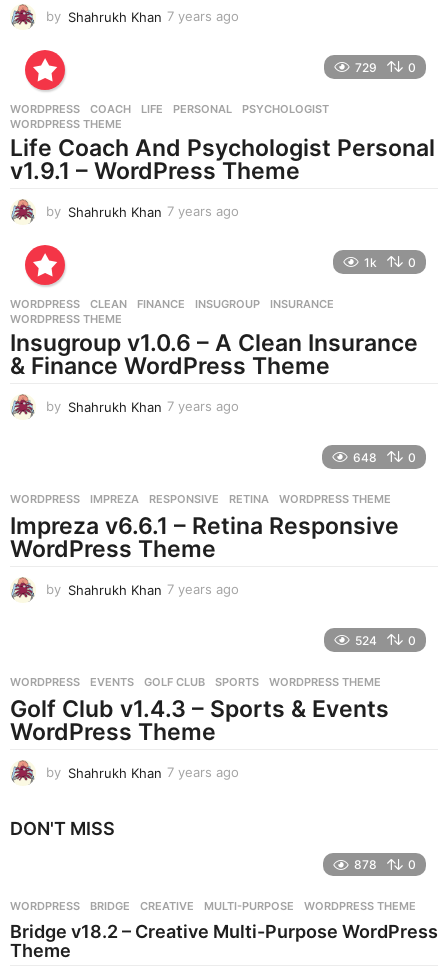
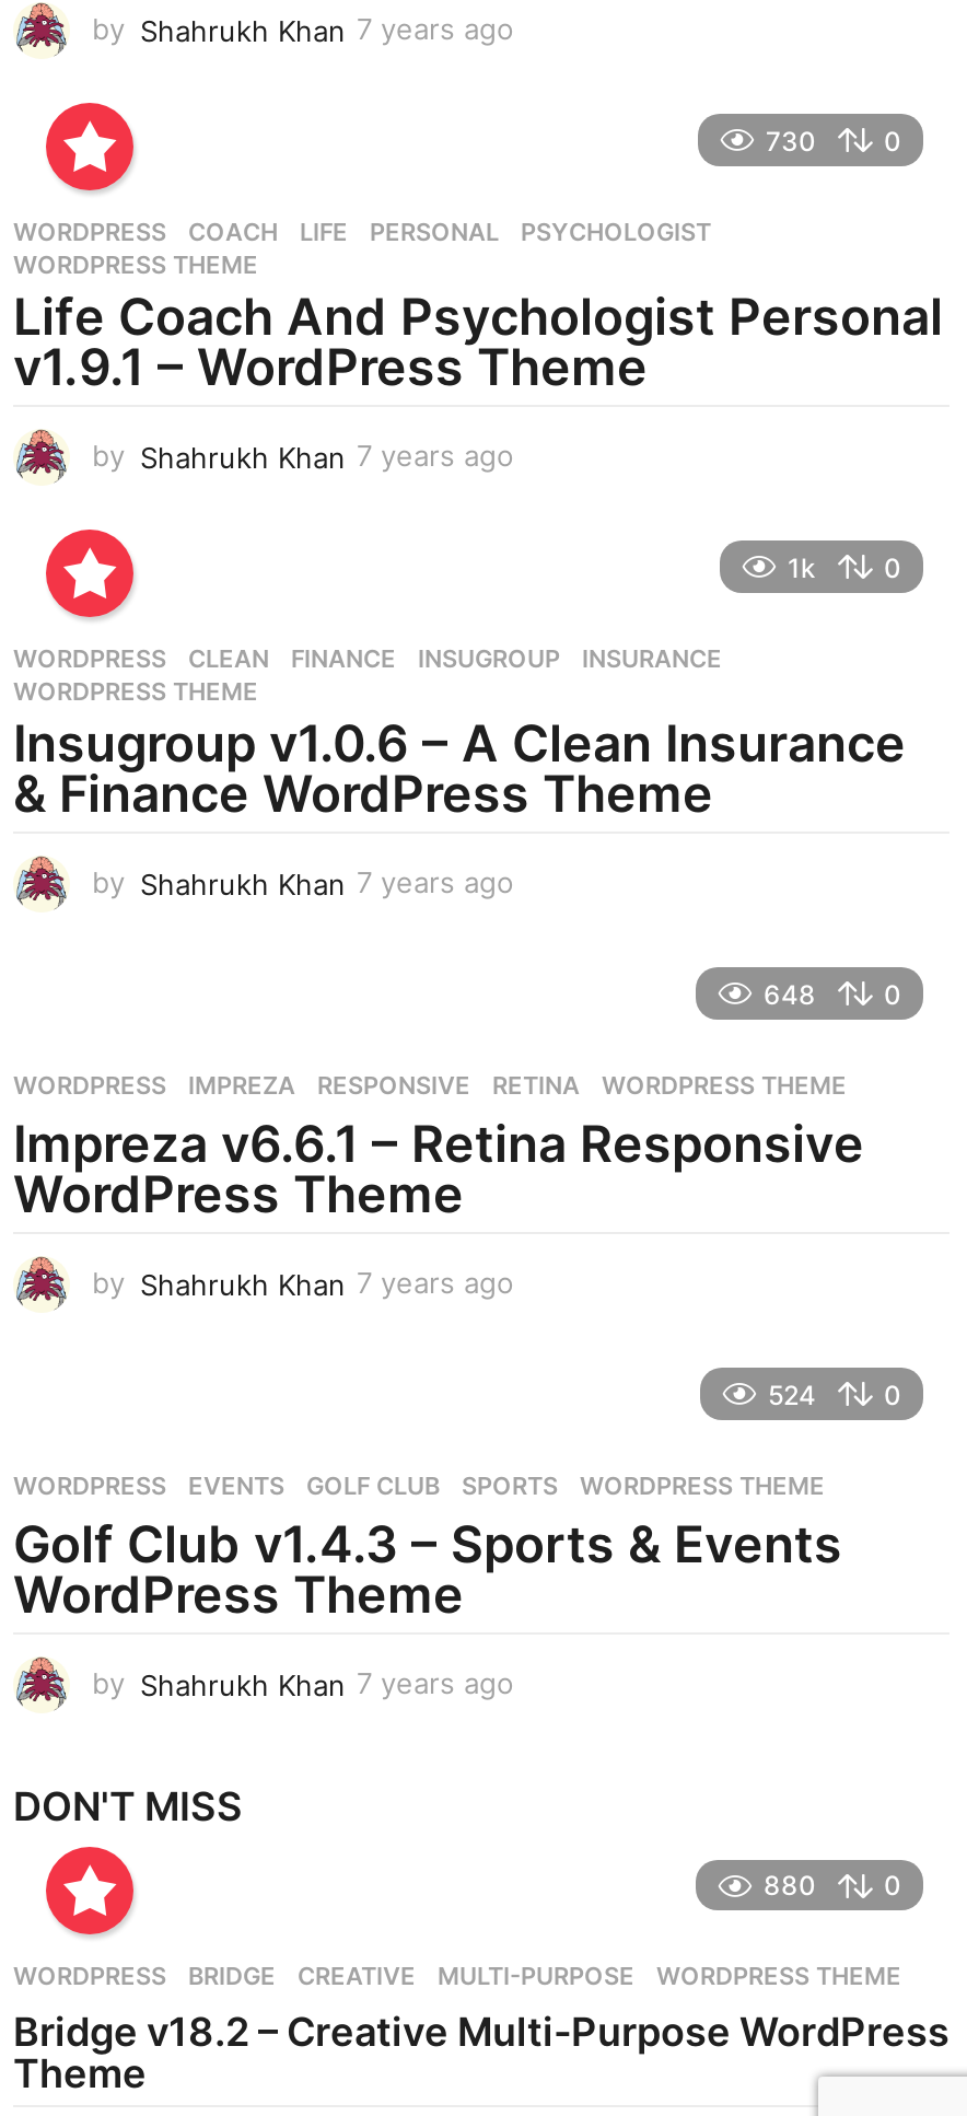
- 729
+ 730

+ [image]

- 878
+ 880
